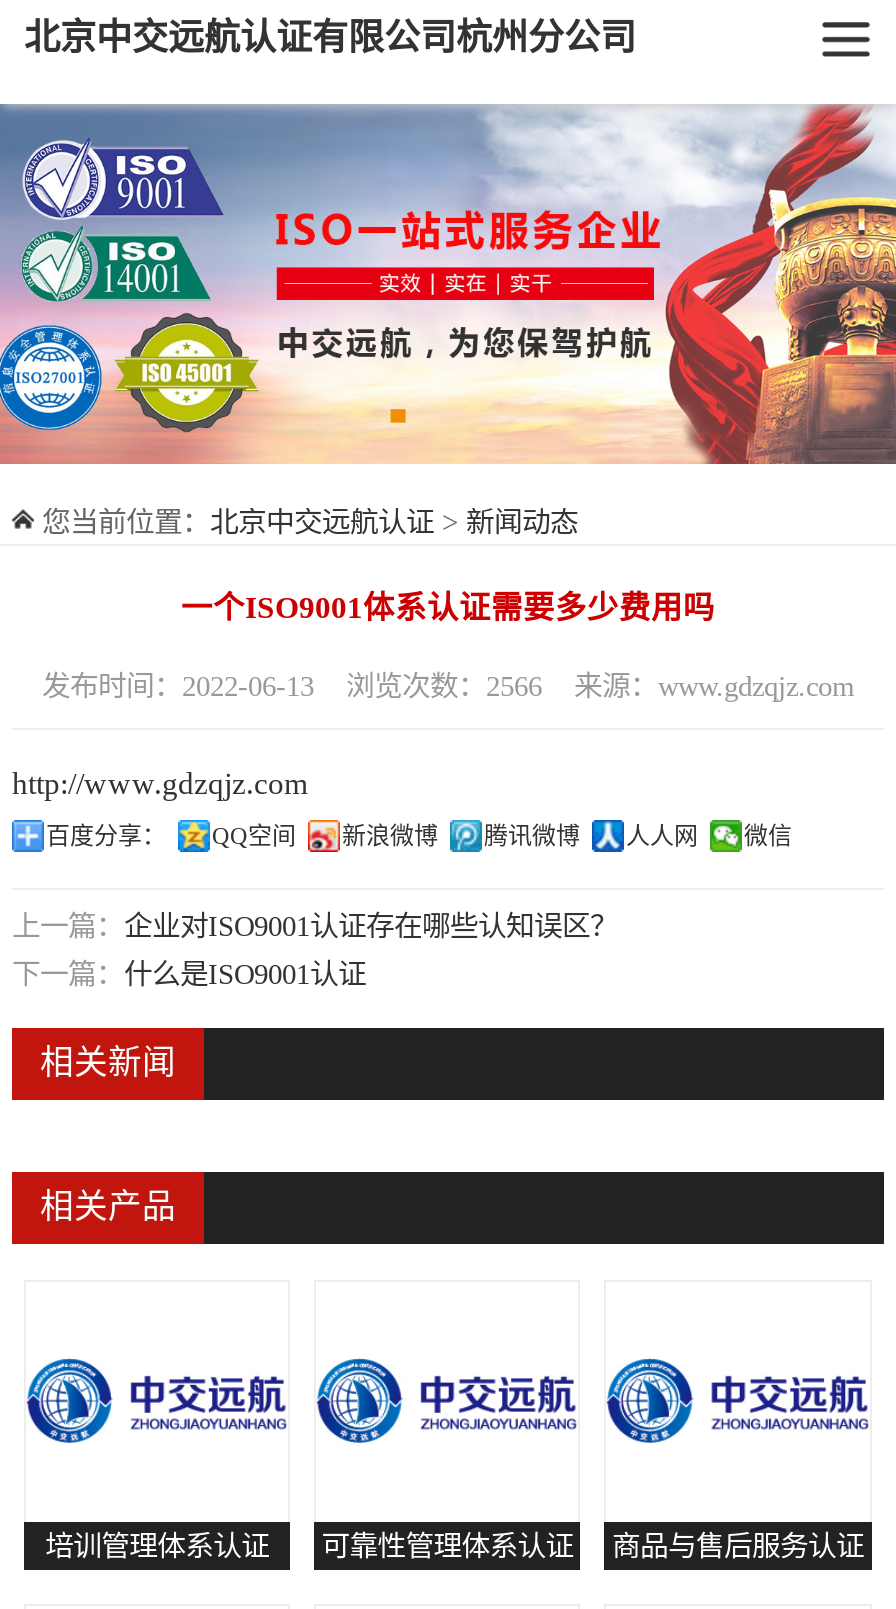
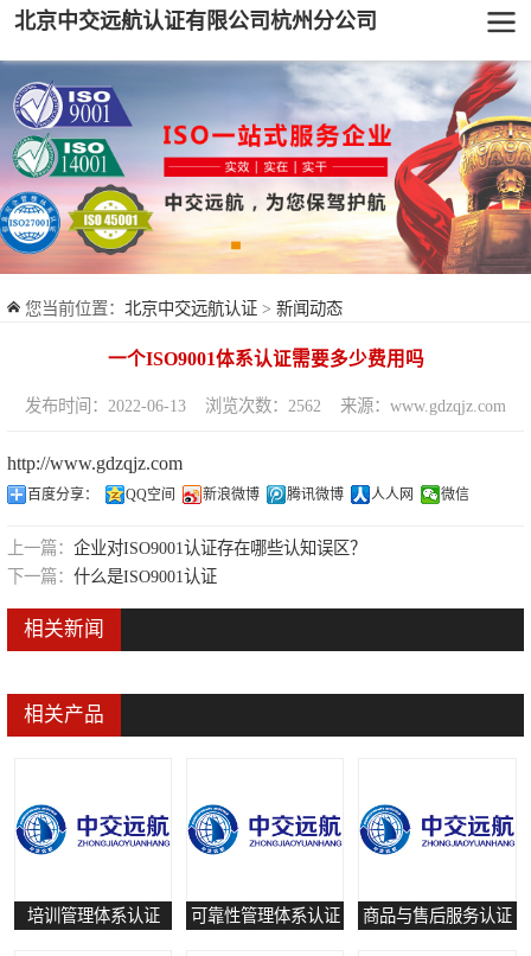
- 发布时间：2022-06-13 浏览次数：2566 来源：www.gdzqjz.com
+ 发布时间：2022-06-13 浏览次数：2562 来源：www.gdzqjz.com
